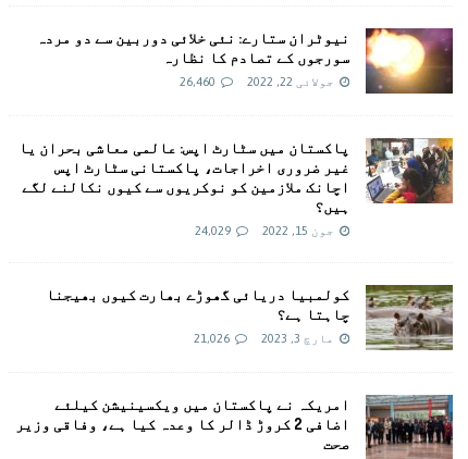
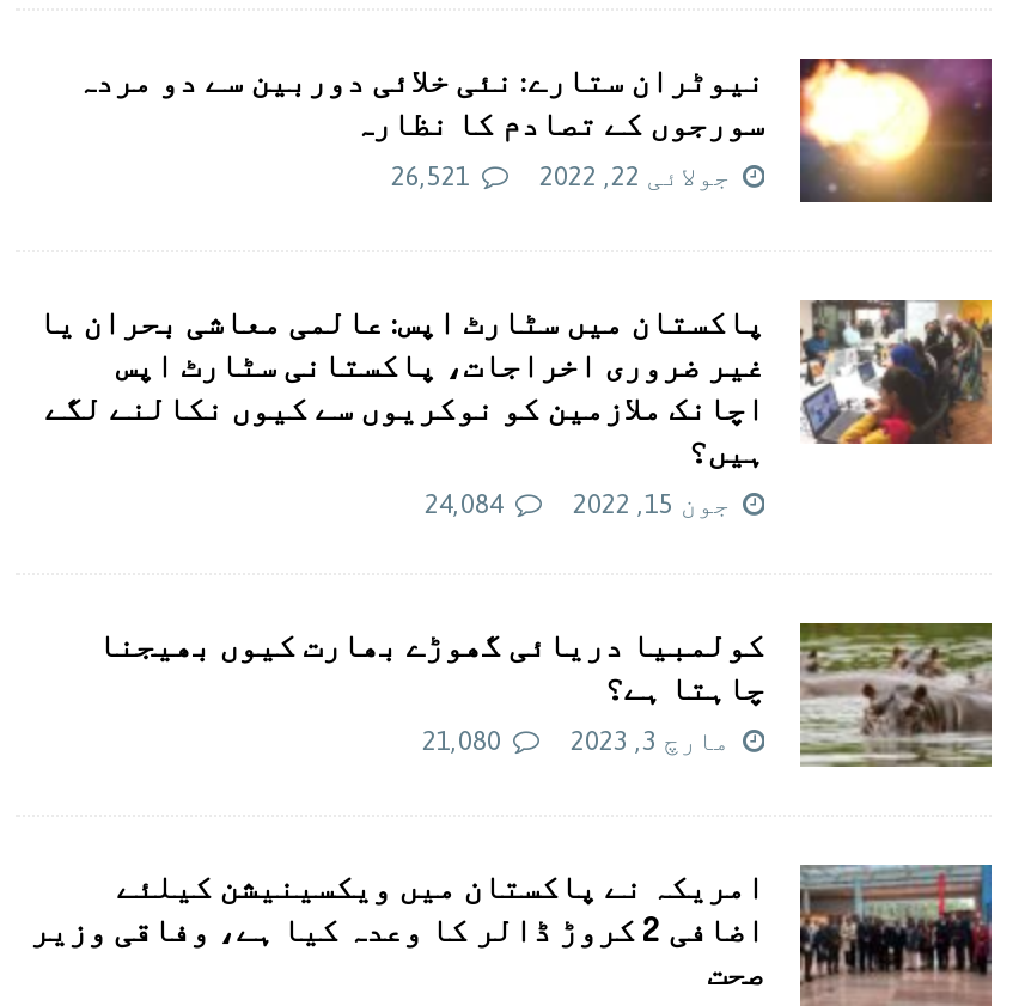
- 26,460
+ 26,521

- 24,029
+ 24,084

- 21,026
+ 21,080
